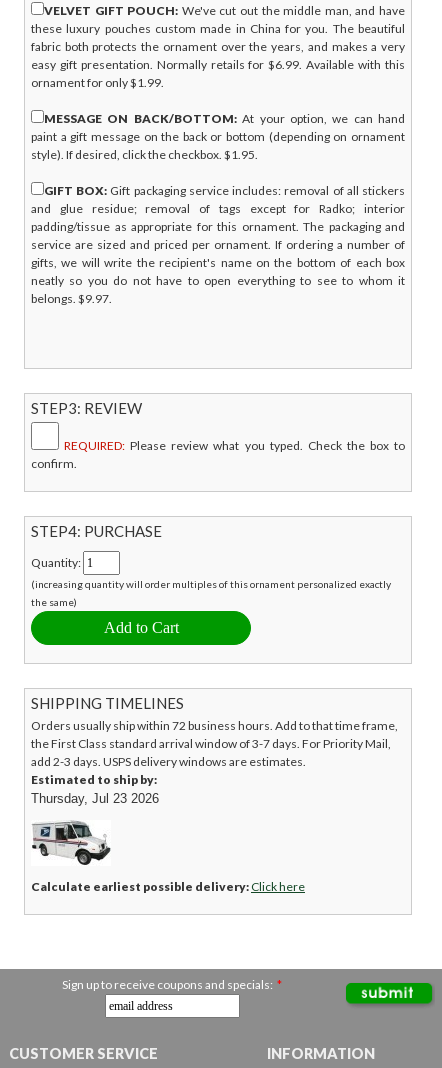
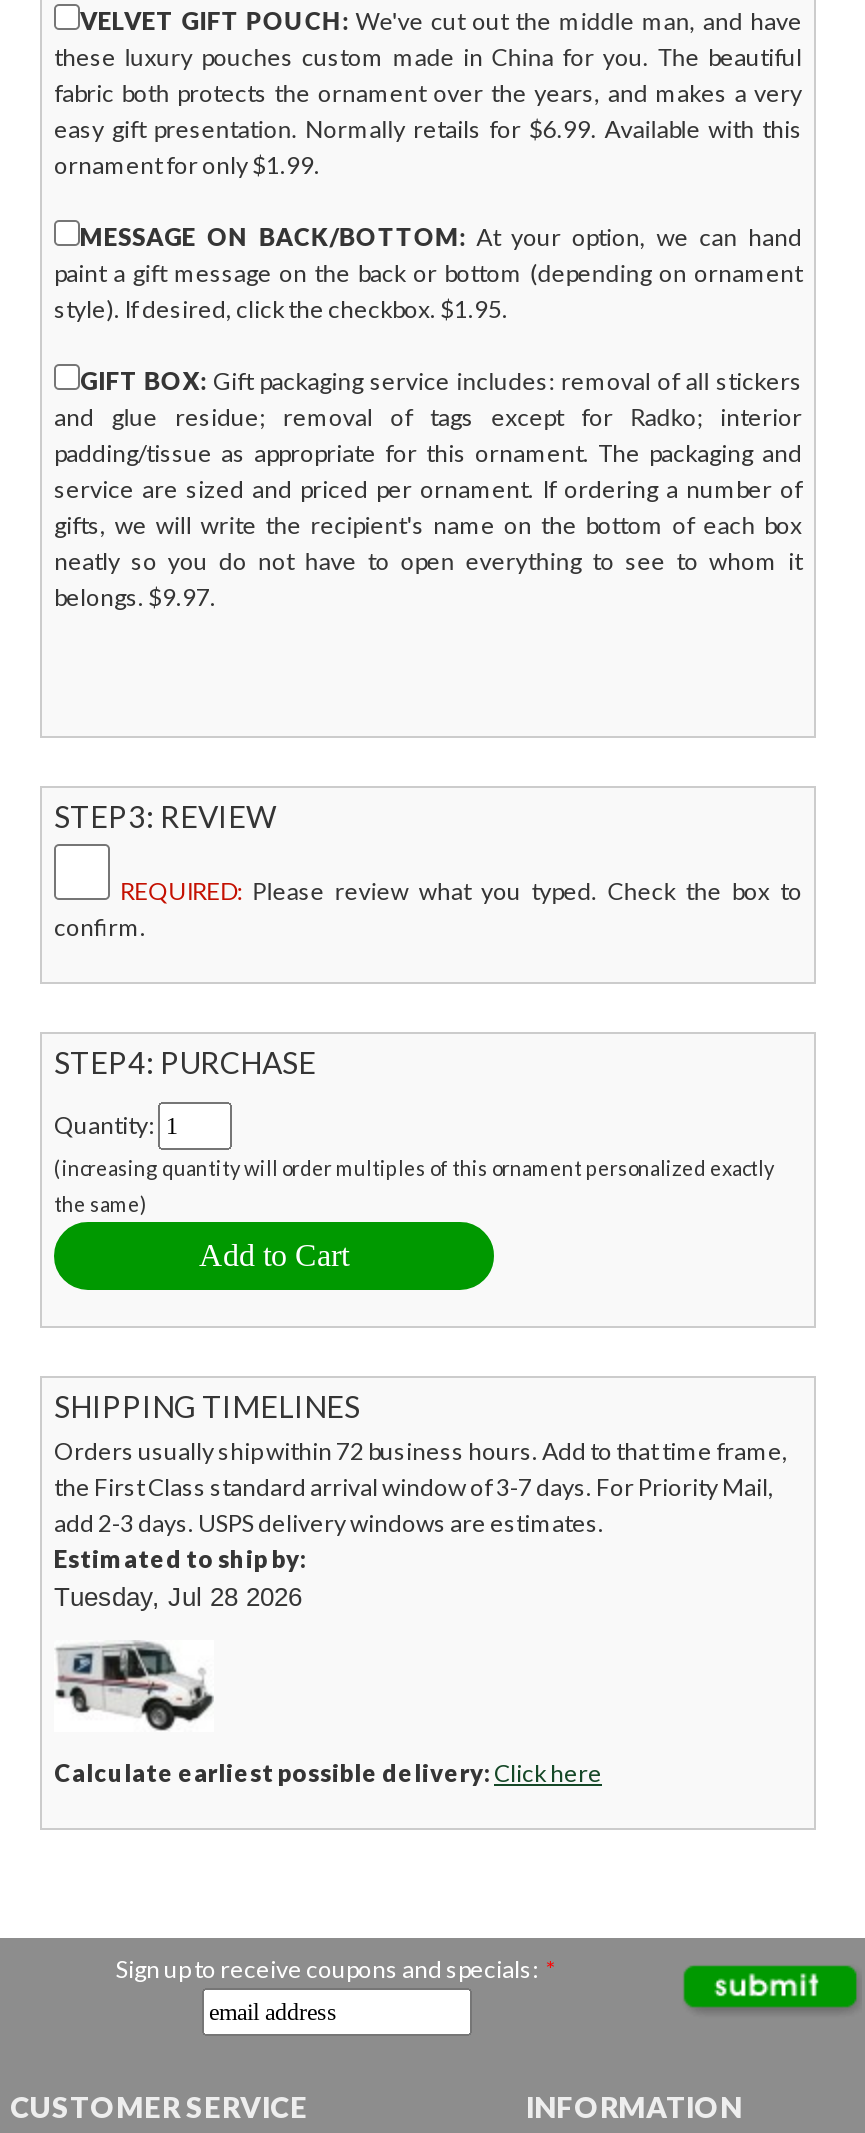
- Thursday, Jul 23 2026
+ Tuesday, Jul 28 2026
